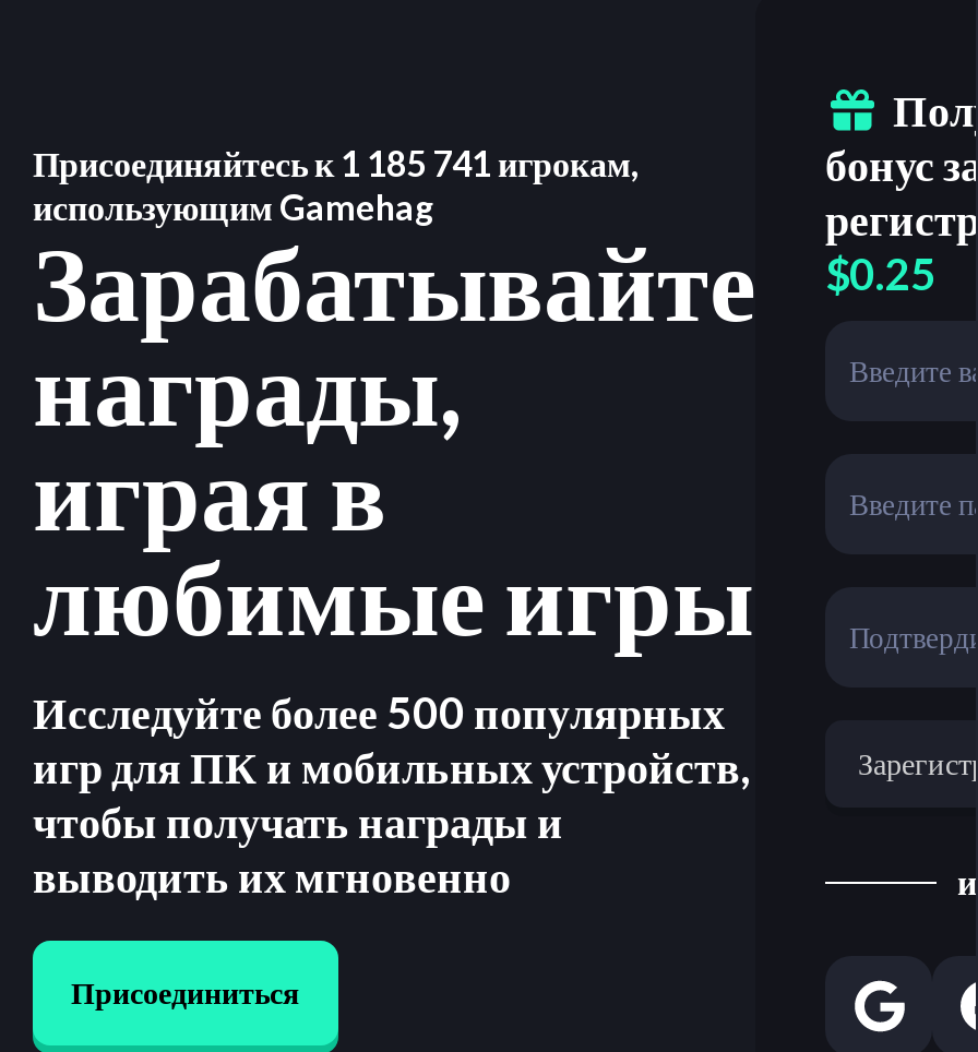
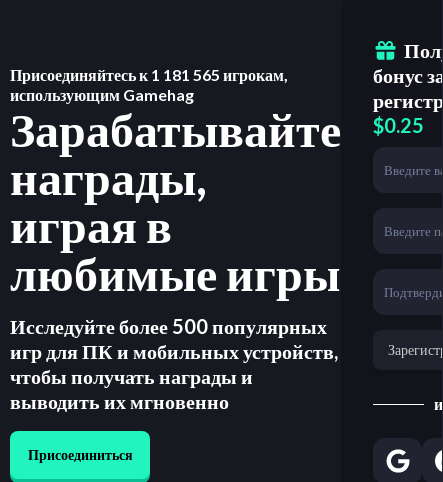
- Присоединяйтесь к 1 185 741 игрокам,
+ Присоединяйтесь к 1 181 565 игрокам,
